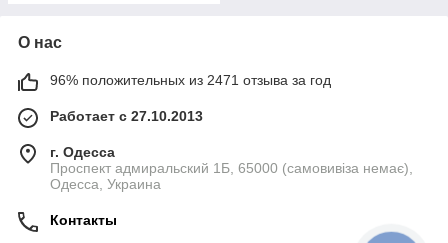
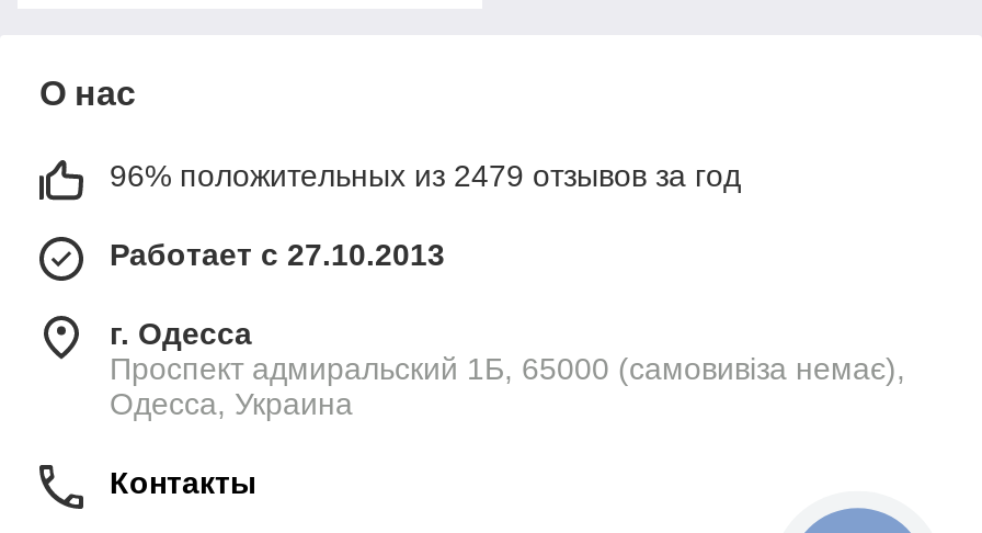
- 96% положительных из 2471 отзыва за год
+ 96% положительных из 2479 отзывов за год
